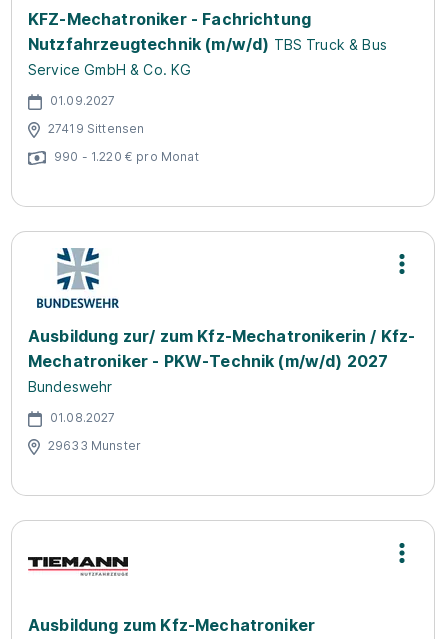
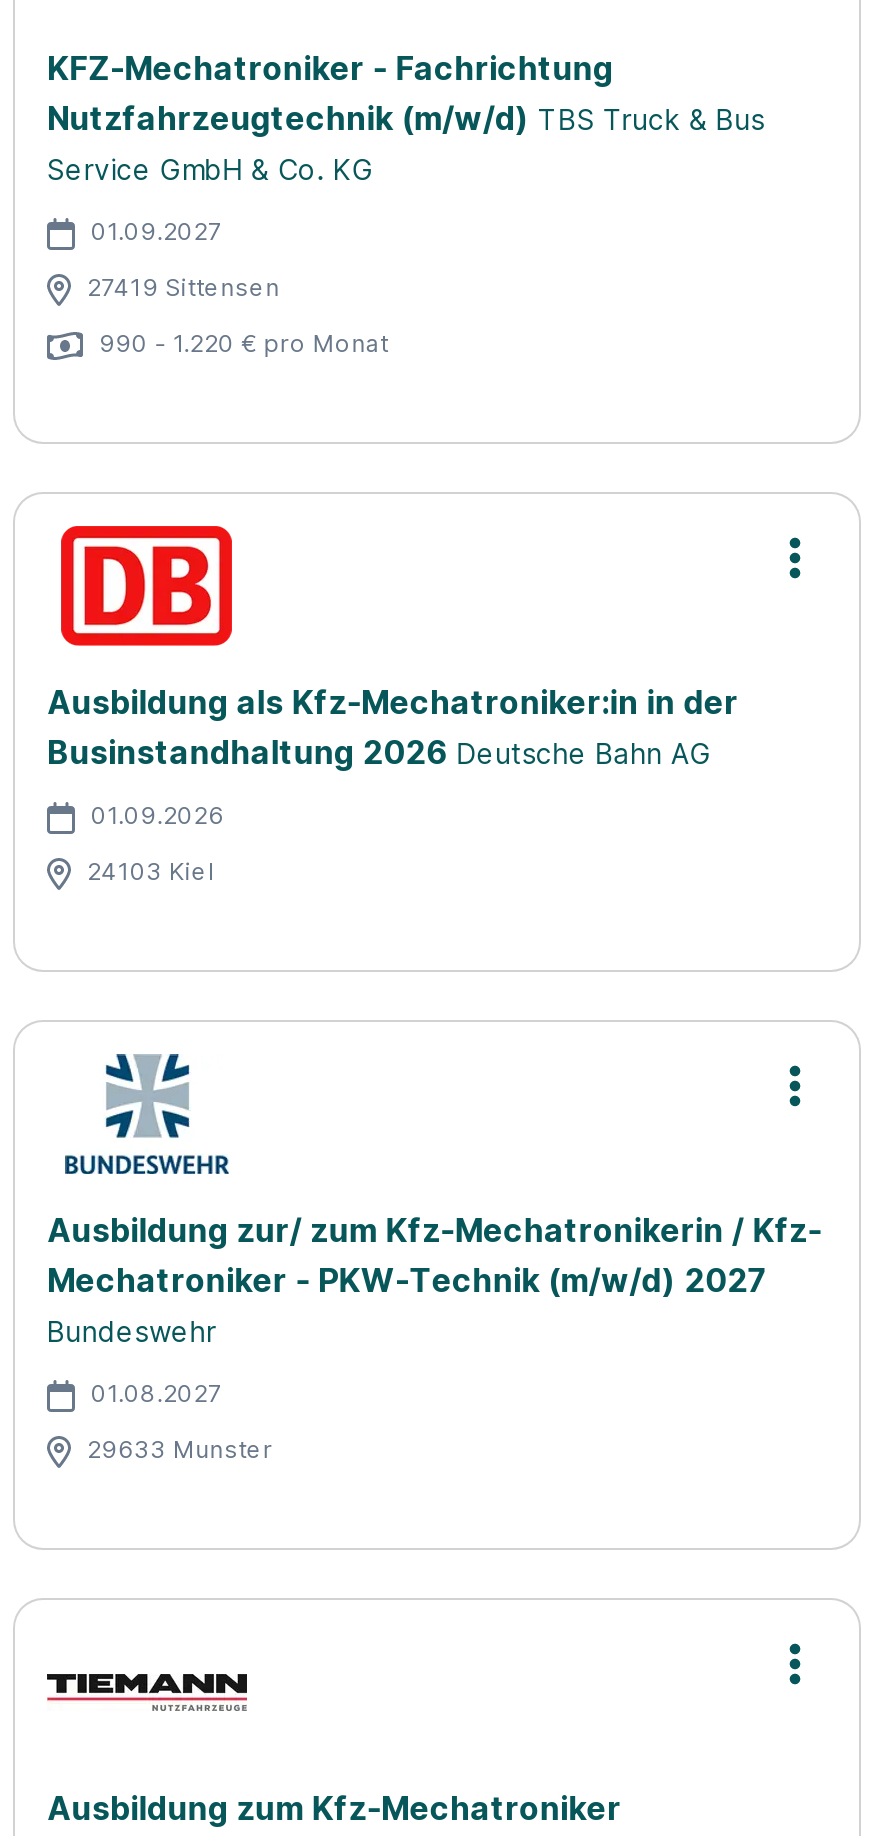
+ [image]
+ Ausbildung als Kfz-Mechatroniker:in in der
+ Businstandhaltung 2026 Deutsche Bahn AG
+ 01.09.2026
+ 24103 Kiel
